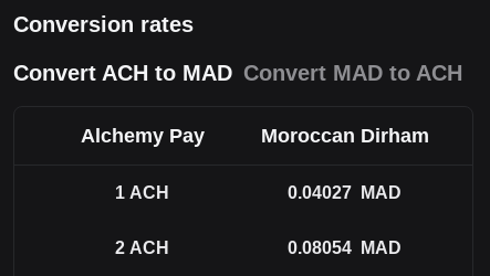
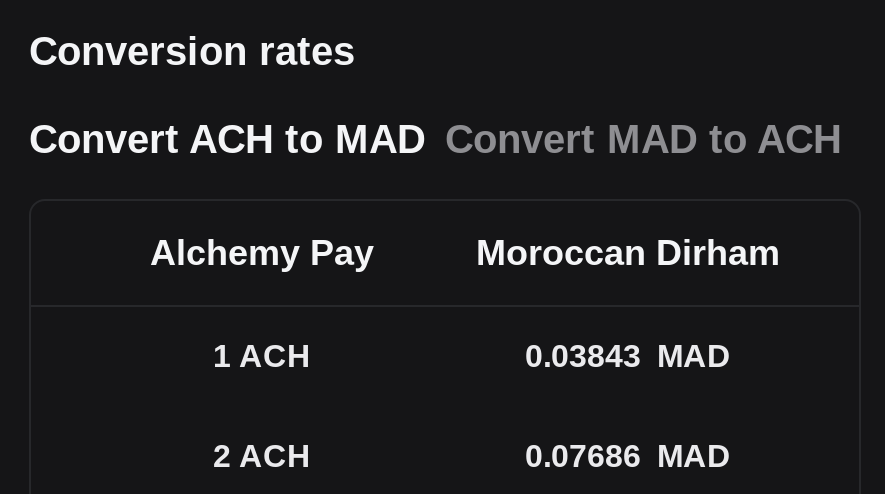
- 0.04027 MAD
+ 0.03843 MAD

- 0.08054 MAD
+ 0.07686 MAD
